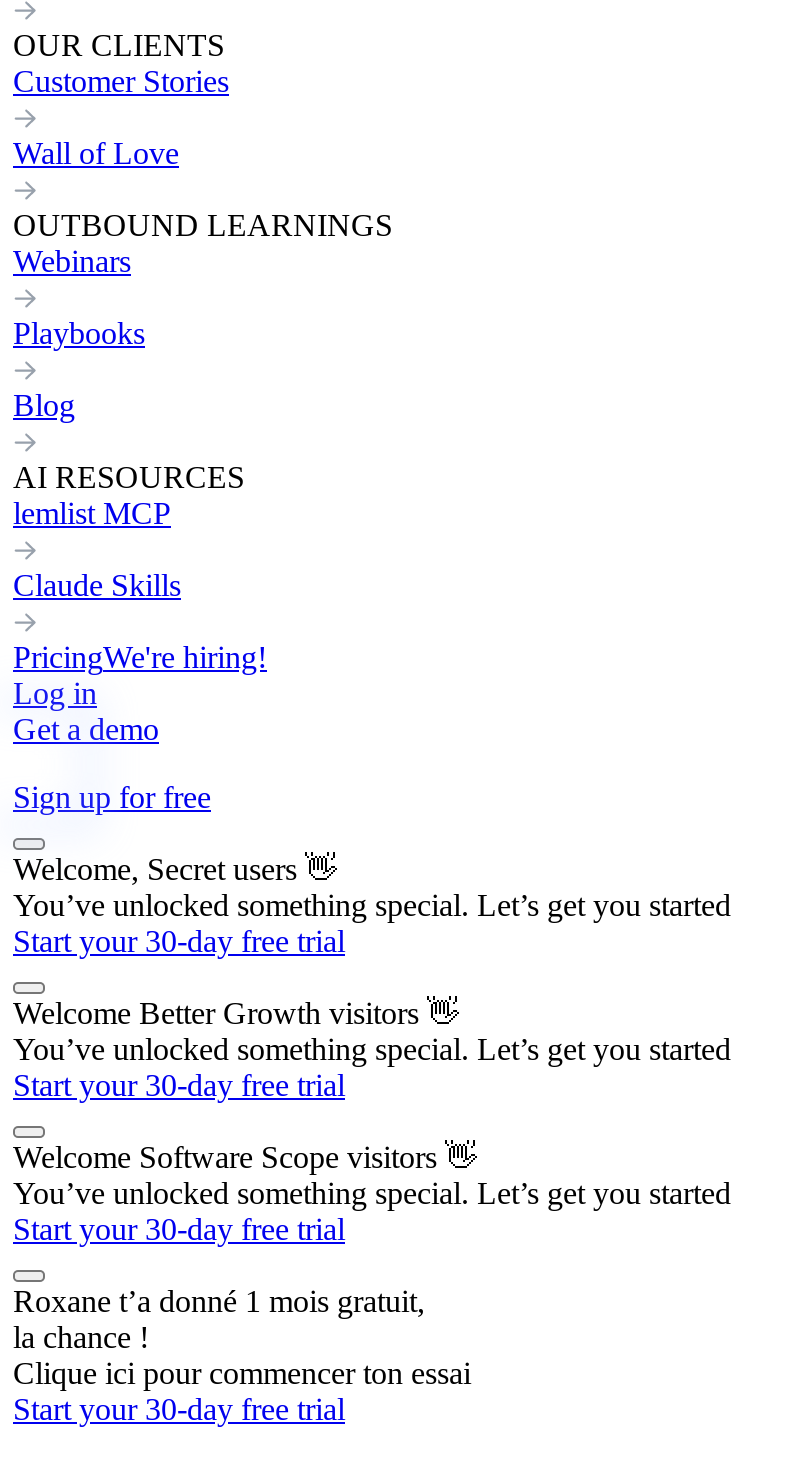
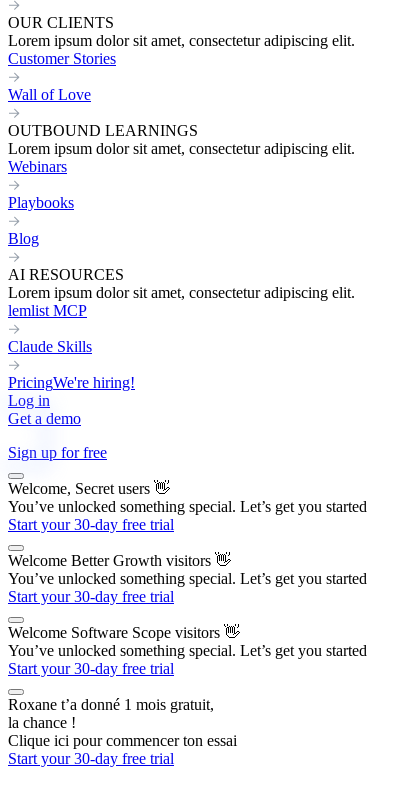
+ Lorem ipsum dolor sit amet, consectetur adipiscing elit.

+ Lorem ipsum dolor sit amet, consectetur adipiscing elit.

+ Lorem ipsum dolor sit amet, consectetur adipiscing elit.
